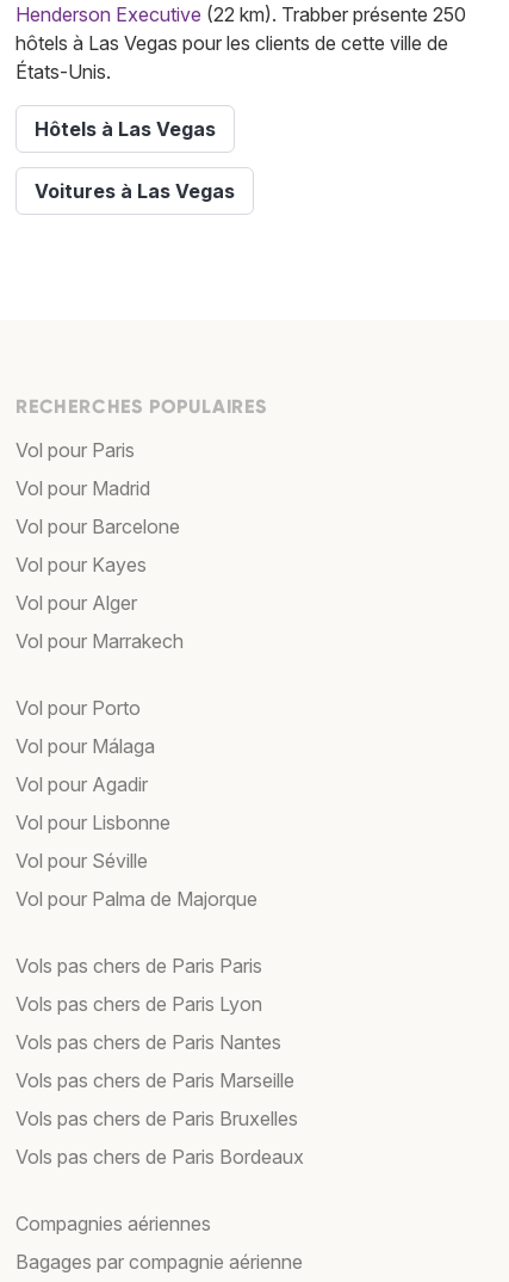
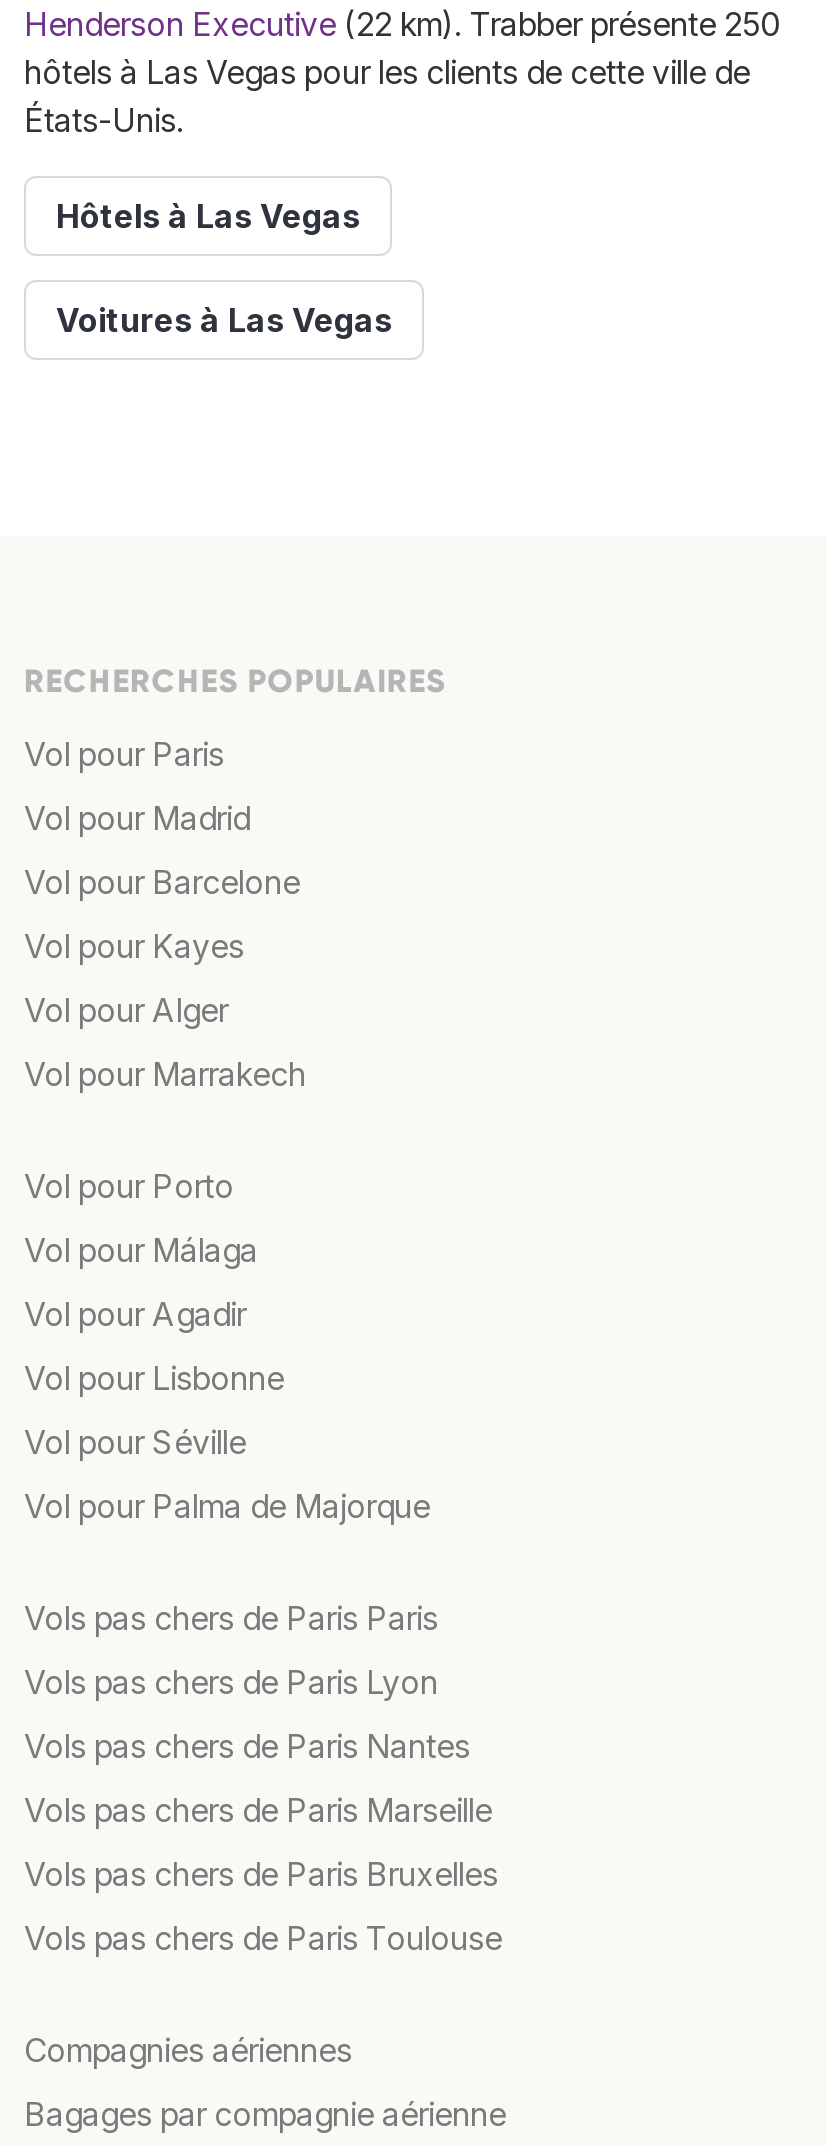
- Vols pas chers de Paris Bordeaux
+ Vols pas chers de Paris Toulouse
